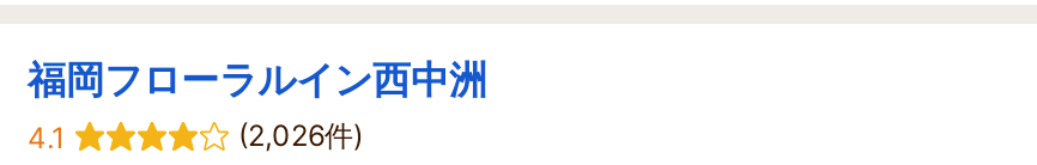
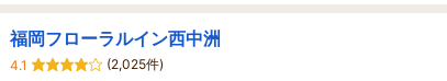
- (2,026件)
+ (2,025件)
